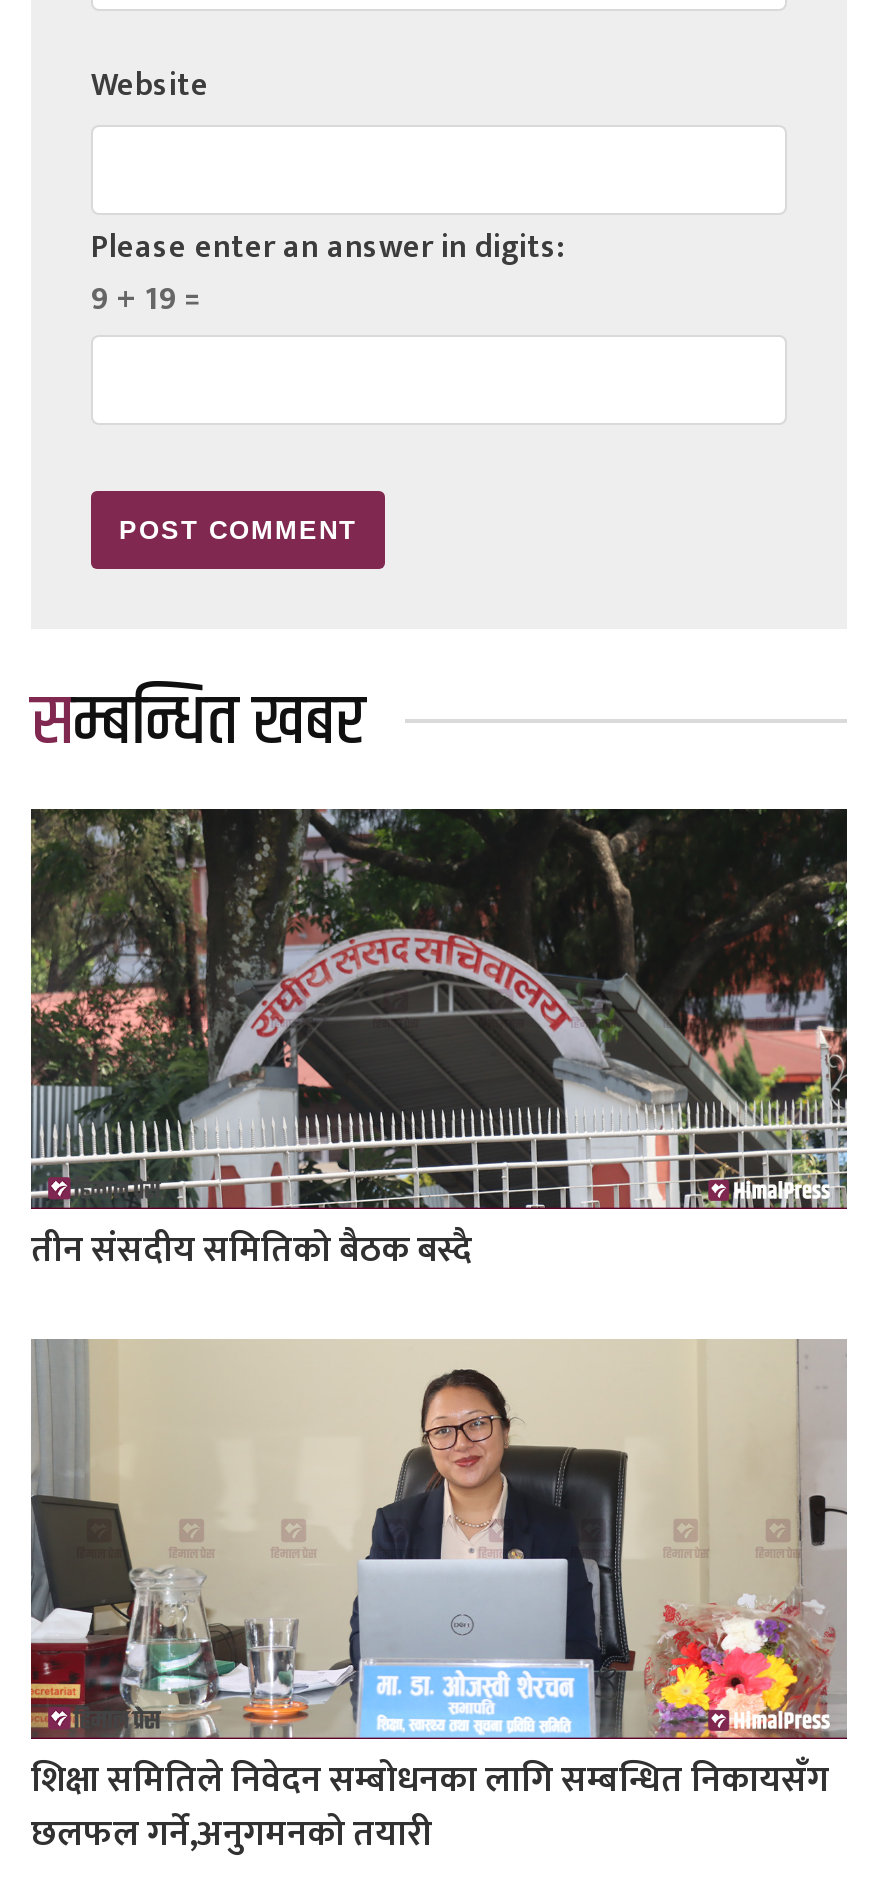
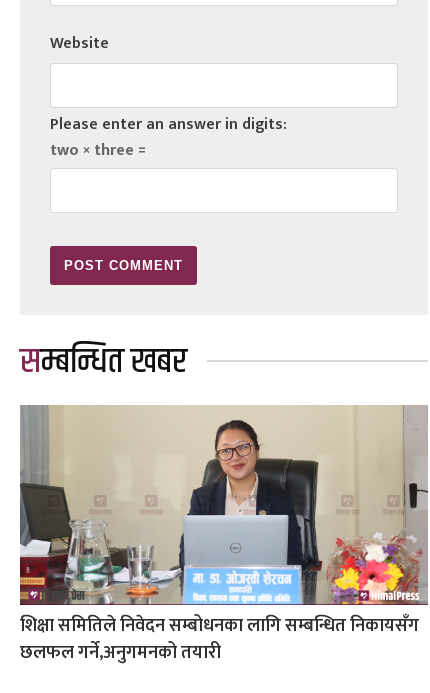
- 9 + 19 =
+ two × three =

- [image]
- तीन संसदीय समितिको बैठक बस्दै
